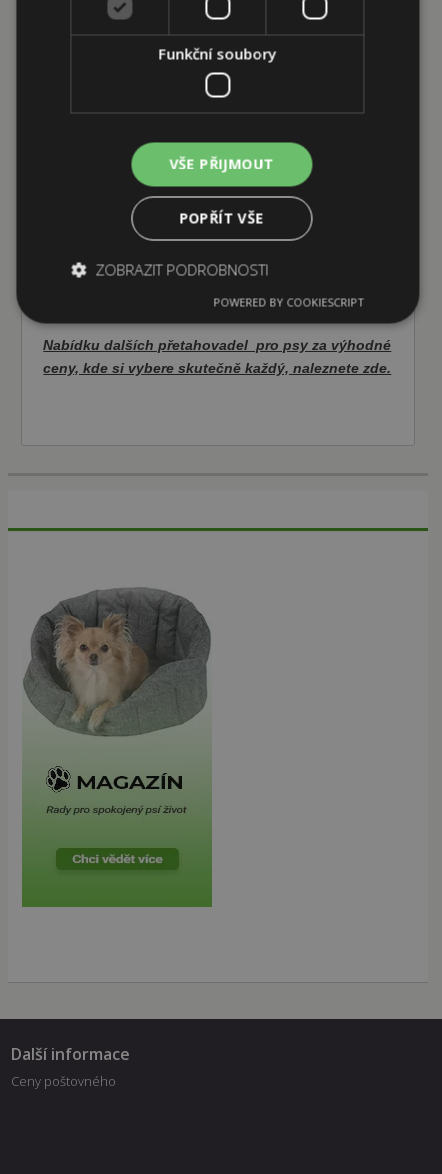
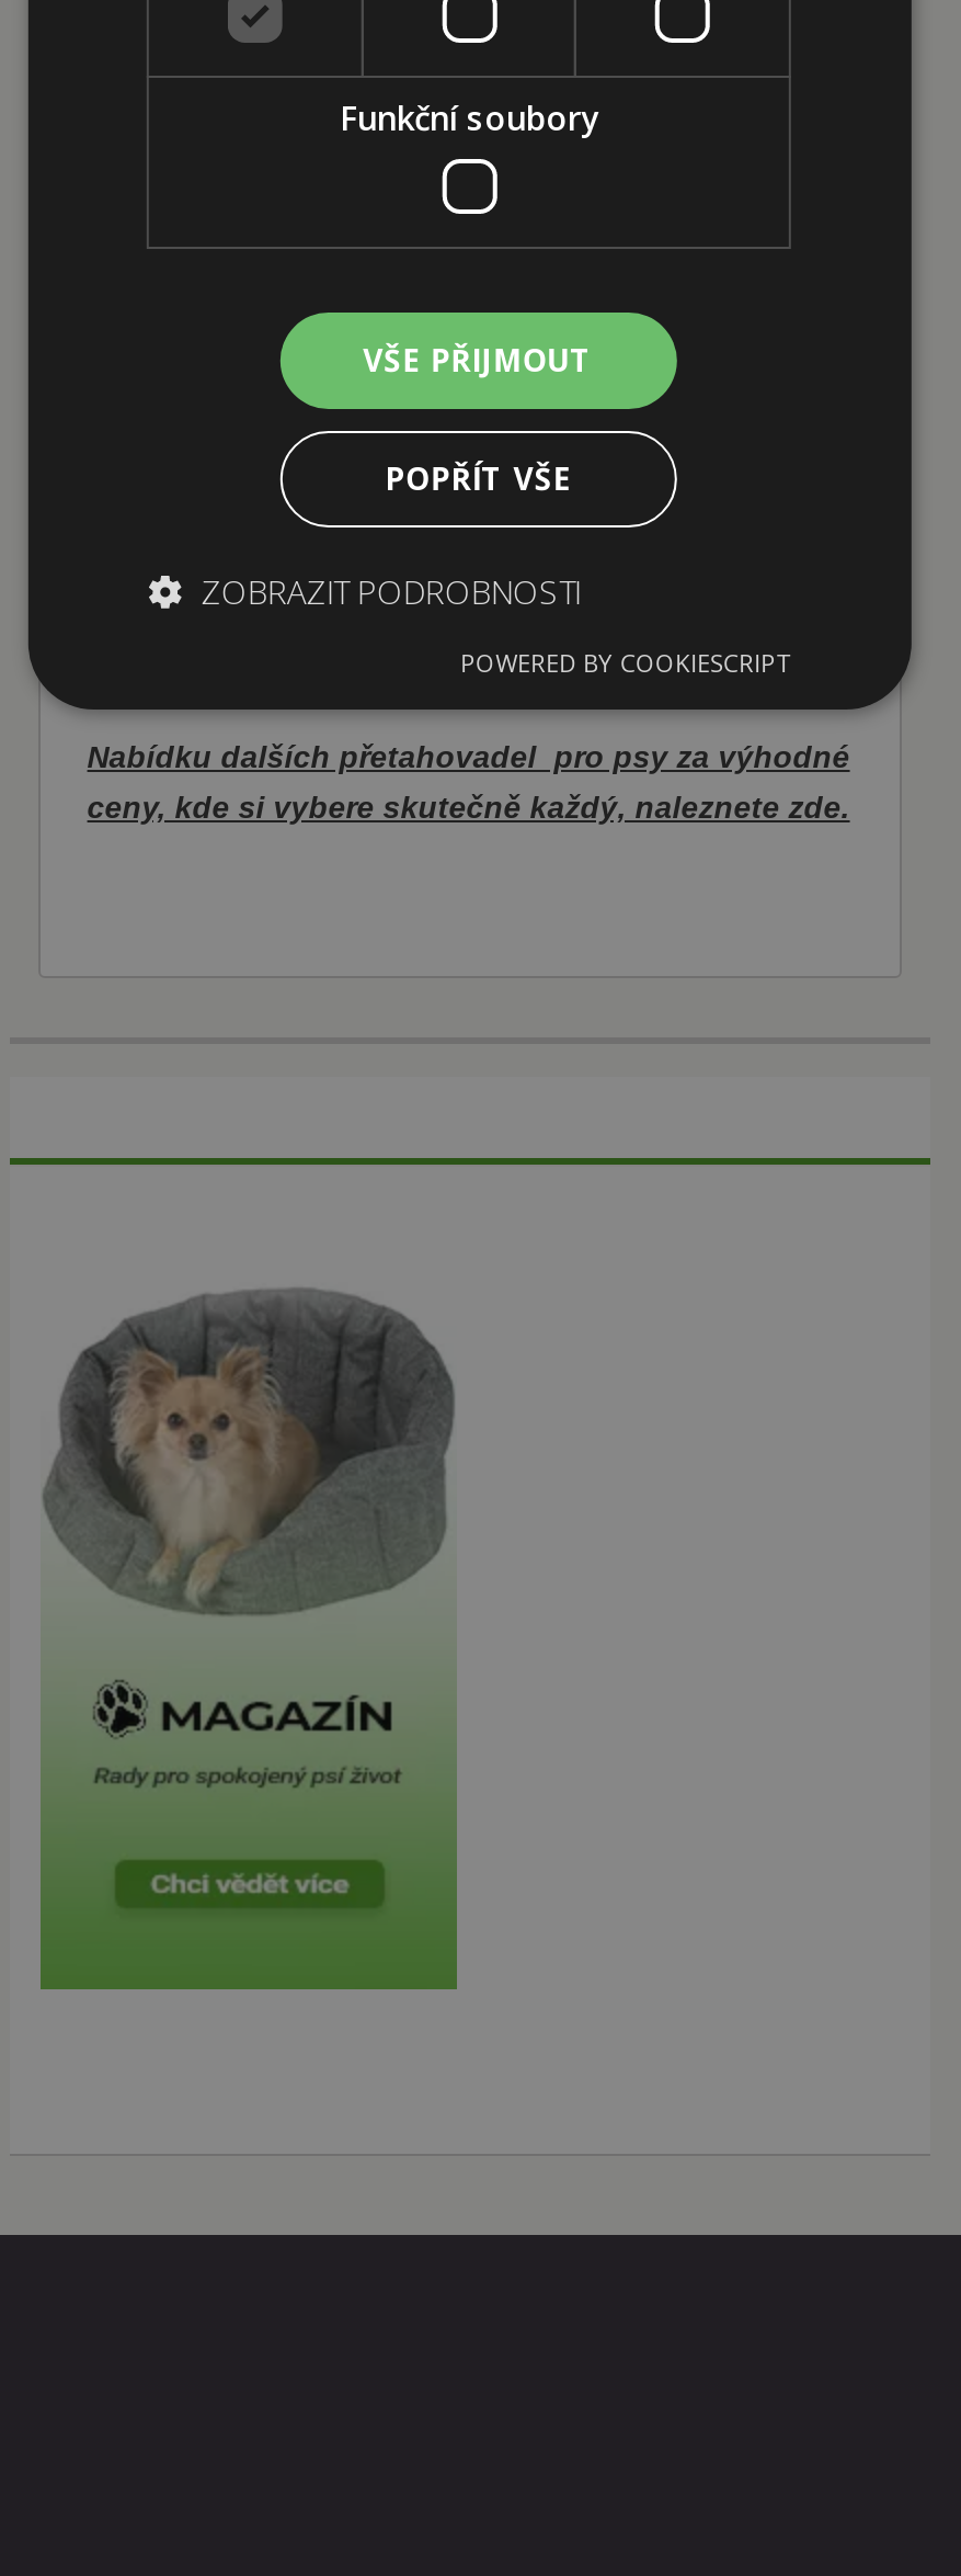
- Další informace
- Ceny poštovného
